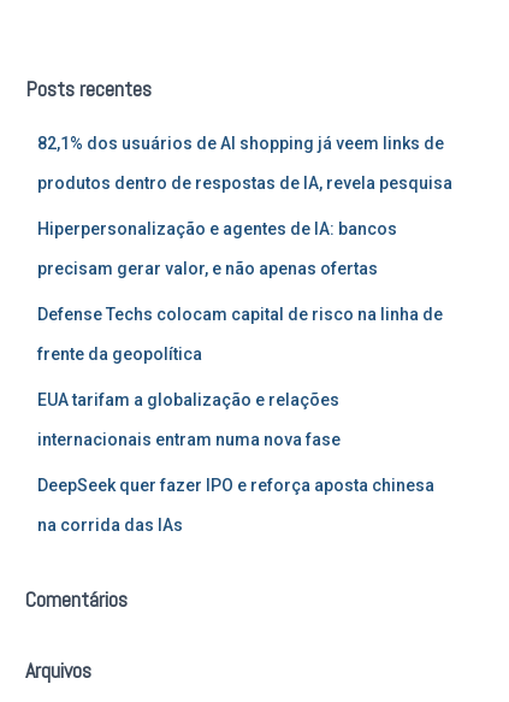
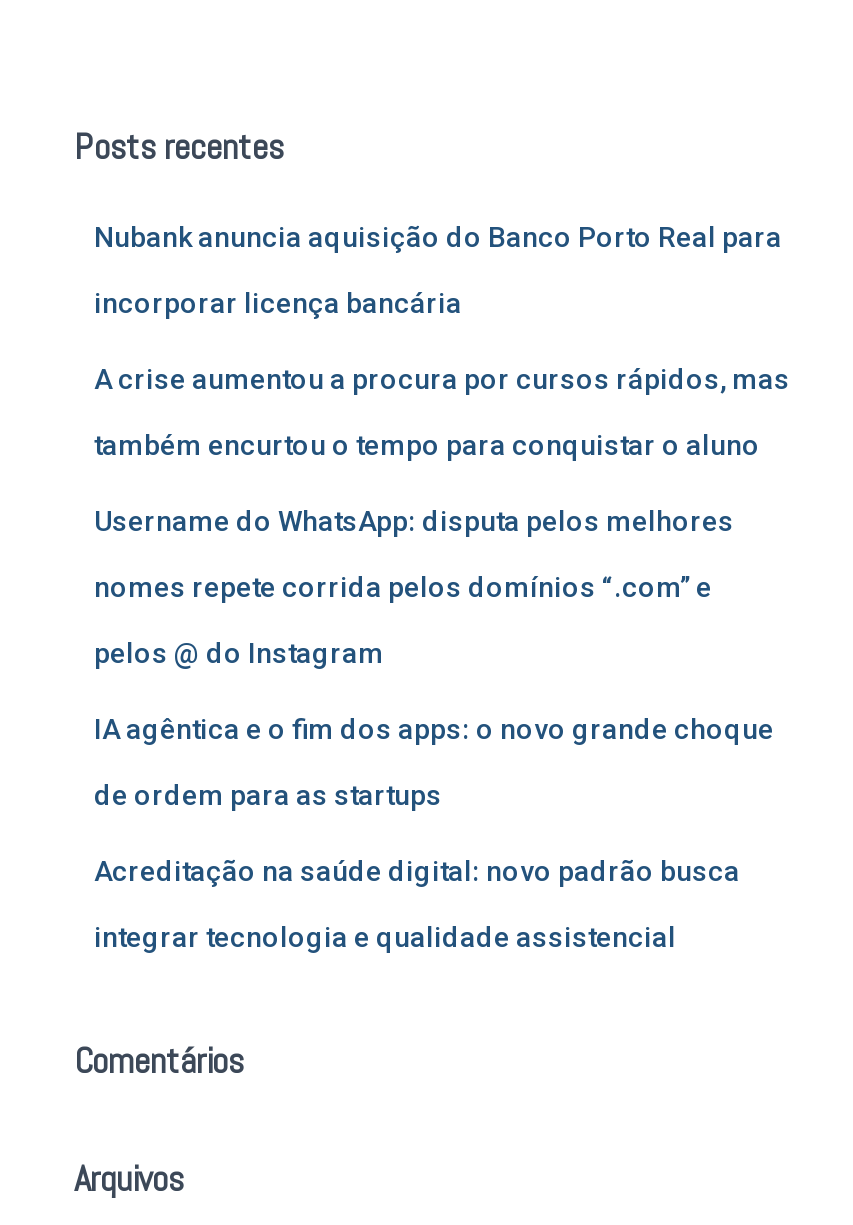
- 82,1% dos usuários de AI shopping já veem links de
- produtos dentro de respostas de IA, revela pesquisa
- Hiperpersonalização e agentes de IA: bancos
- precisam gerar valor, e não apenas ofertas
- Defense Techs colocam capital de risco na linha de
- frente da geopolítica
- EUA tarifam a globalização e relações
- internacionais entram numa nova fase
- DeepSeek quer fazer IPO e reforça aposta chinesa
- na corrida das IAs
+ Nubank anuncia aquisição do Banco Porto Real para
+ incorporar licença bancária
+ A crise aumentou a procura por cursos rápidos, mas
+ também encurtou o tempo para conquistar o aluno
+ Username do WhatsApp: disputa pelos melhores
+ nomes repete corrida pelos domínios “.com” e
+ pelos @ do Instagram
+ IA agêntica e o fim dos apps: o novo grande choque
+ de ordem para as startups
+ Acreditação na saúde digital: novo padrão busca
+ integrar tecnologia e qualidade assistencial
